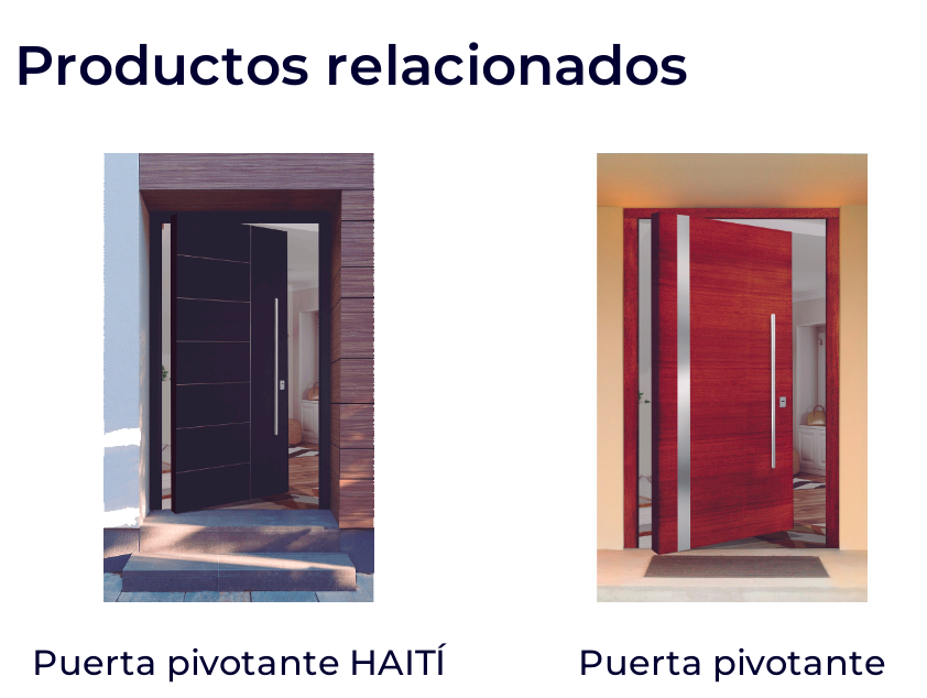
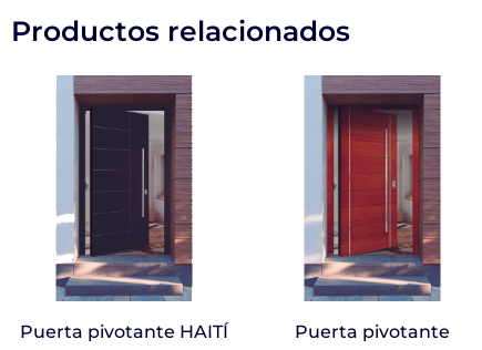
- [image]
+ [image]
